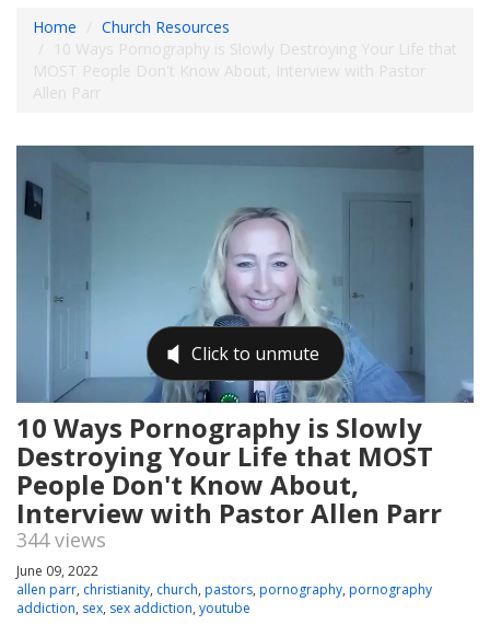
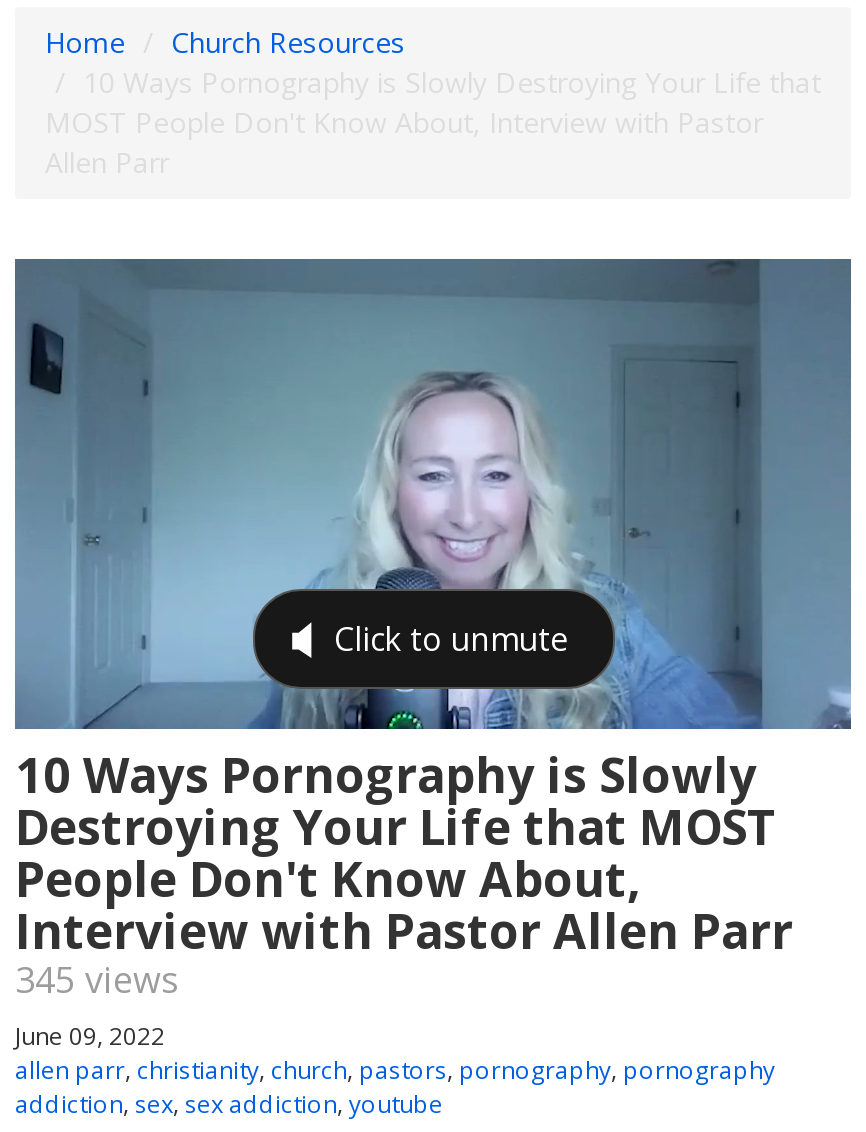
- 344 views
+ 345 views
